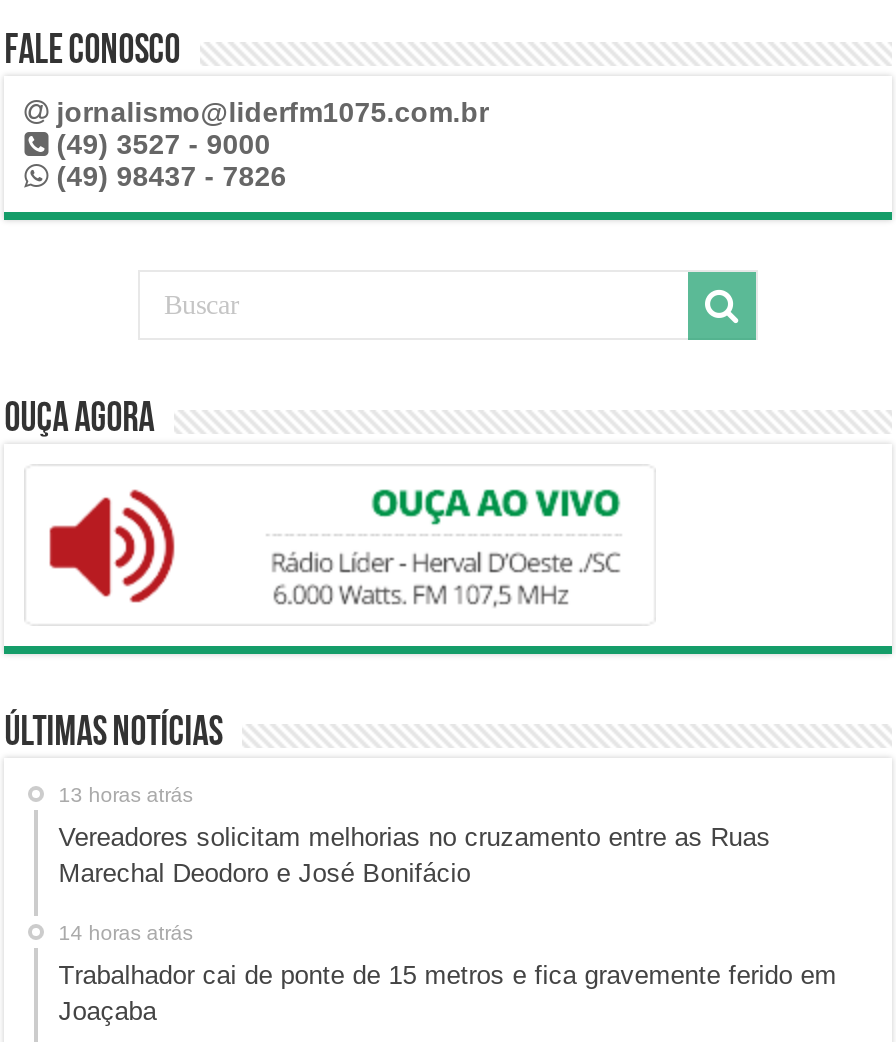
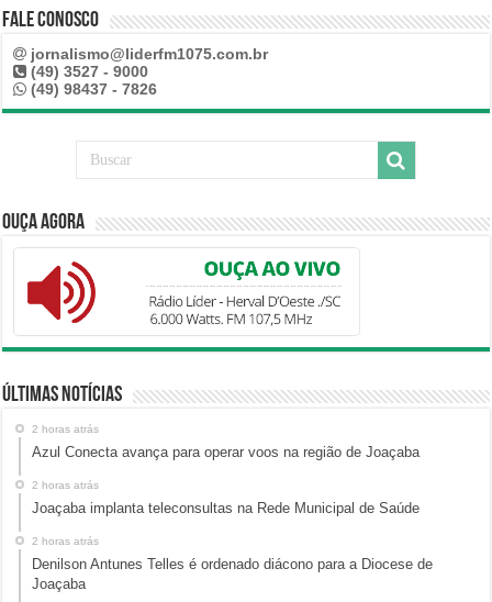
- 13 horas atrás
- Vereadores solicitam melhorias no cruzamento entre as Ruas
- Marechal Deodoro e José Bonifácio
- 14 horas atrás
- Trabalhador cai de ponte de 15 metros e fica gravemente ferido em
+ 2 horas atrás
+ Azul Conecta avança para operar voos na região de Joaçaba
+ 2 horas atrás
+ Joaçaba implanta teleconsultas na Rede Municipal de Saúde
+ 2 horas atrás
+ Denilson Antunes Telles é ordenado diácono para a Diocese de
